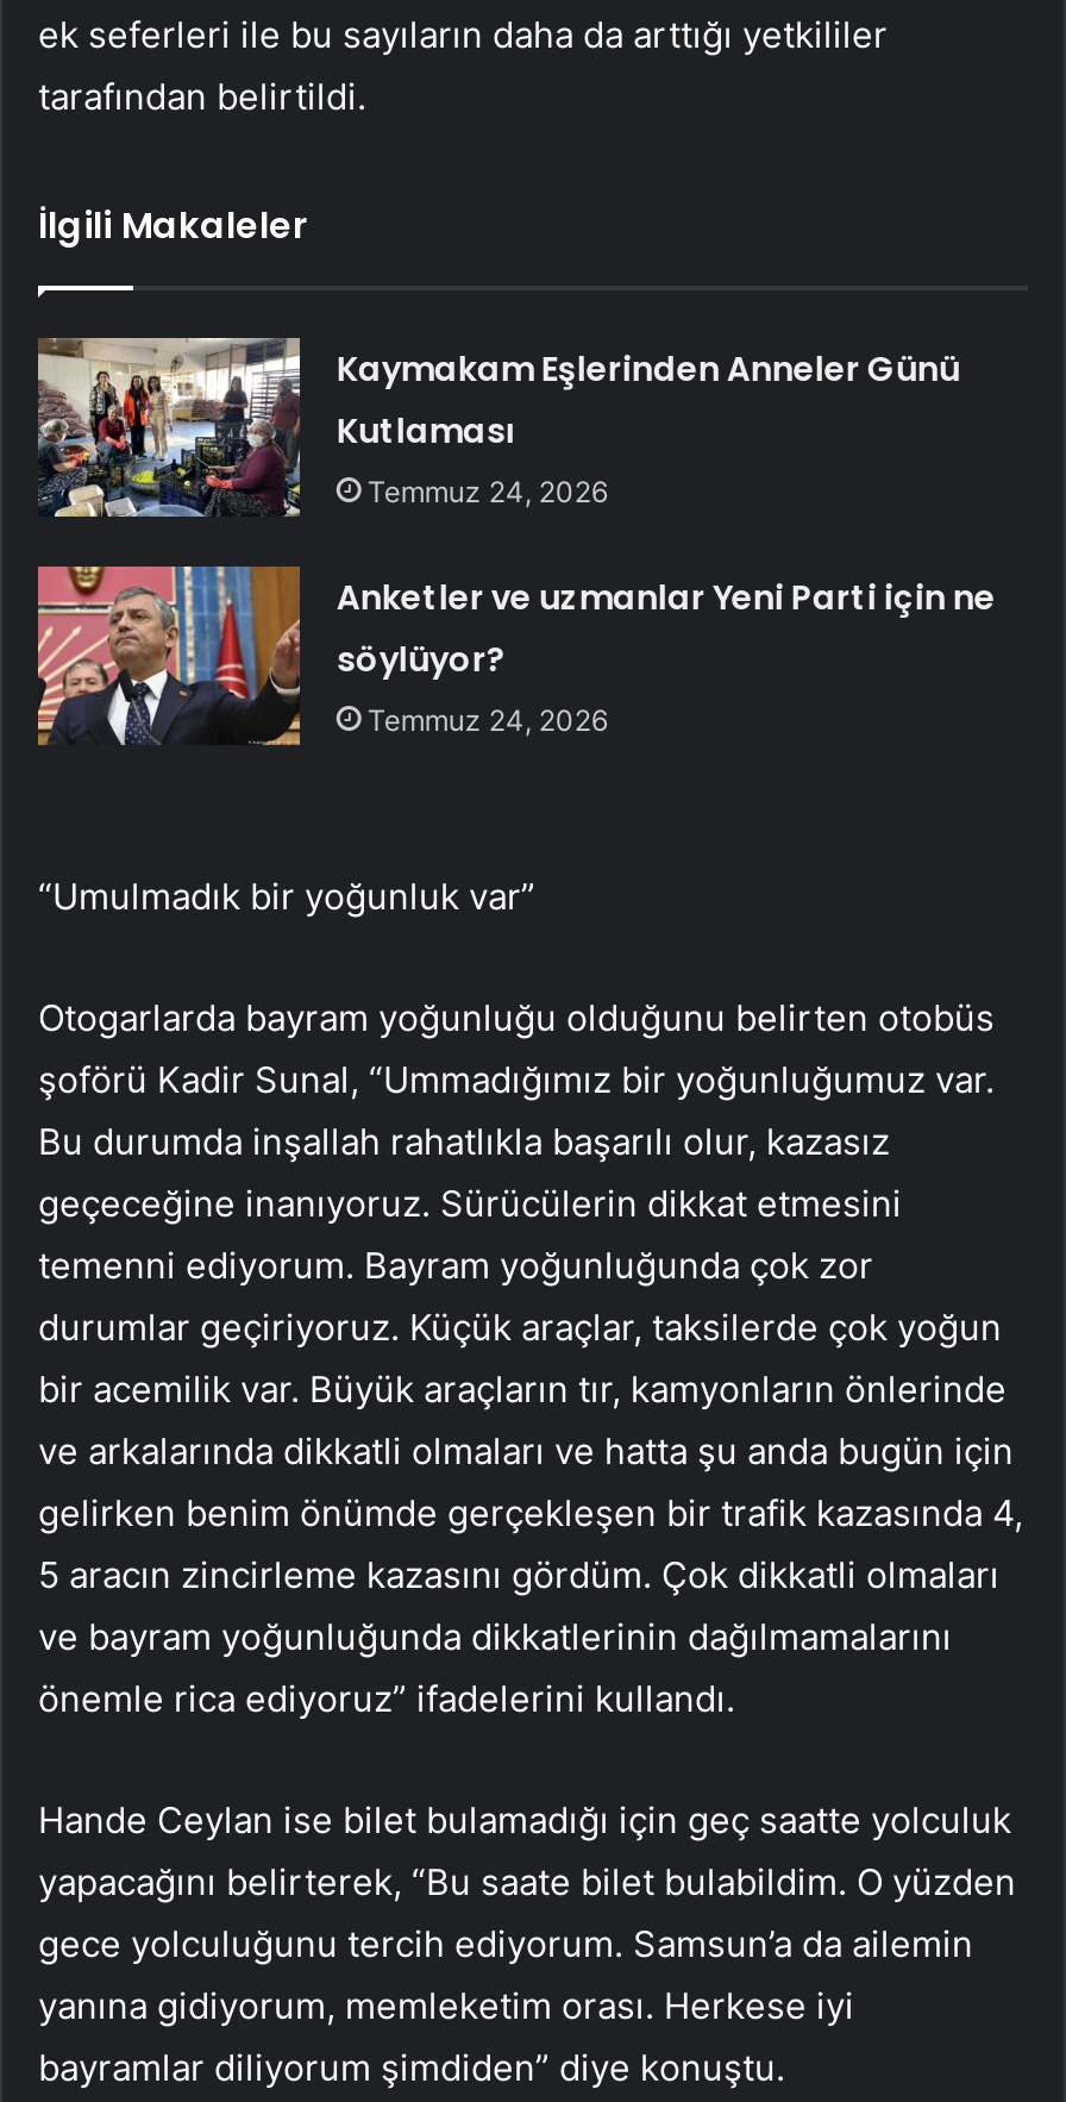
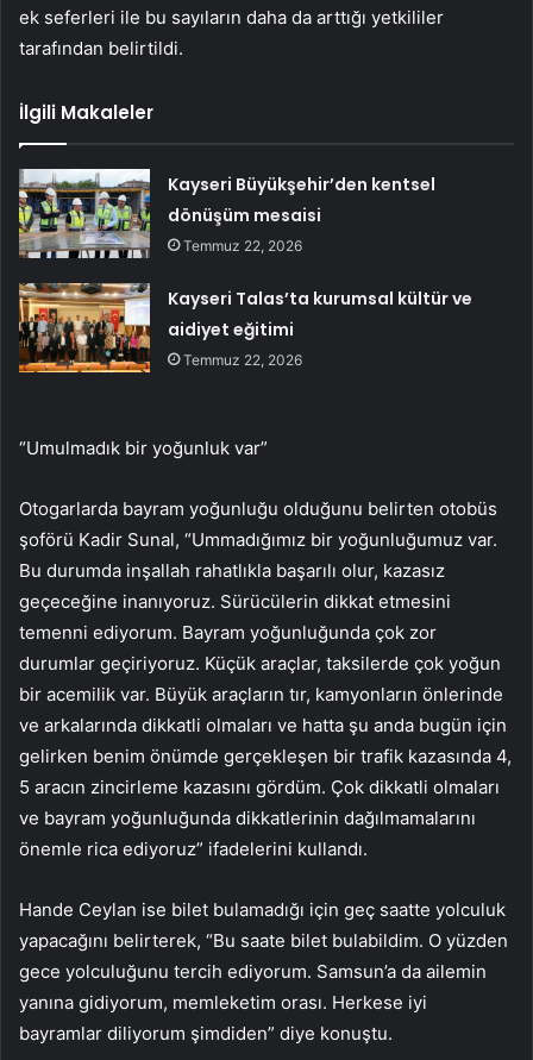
- [image]
- Kaymakam Eşlerinden Anneler Günü
- Kutlaması
- Temmuz 24, 2026
+ [image]
+ Kayseri Büyükşehir’den kentsel
+ dönüşüm mesaisi
+ Temmuz 22, 2026

- [image]
- Anketler ve uzmanlar Yeni Parti için ne
- söylüyor?
- Temmuz 24, 2026
+ [image]
+ Kayseri Talas’ta kurumsal kültür ve
+ aidiyet eğitimi
+ Temmuz 22, 2026
